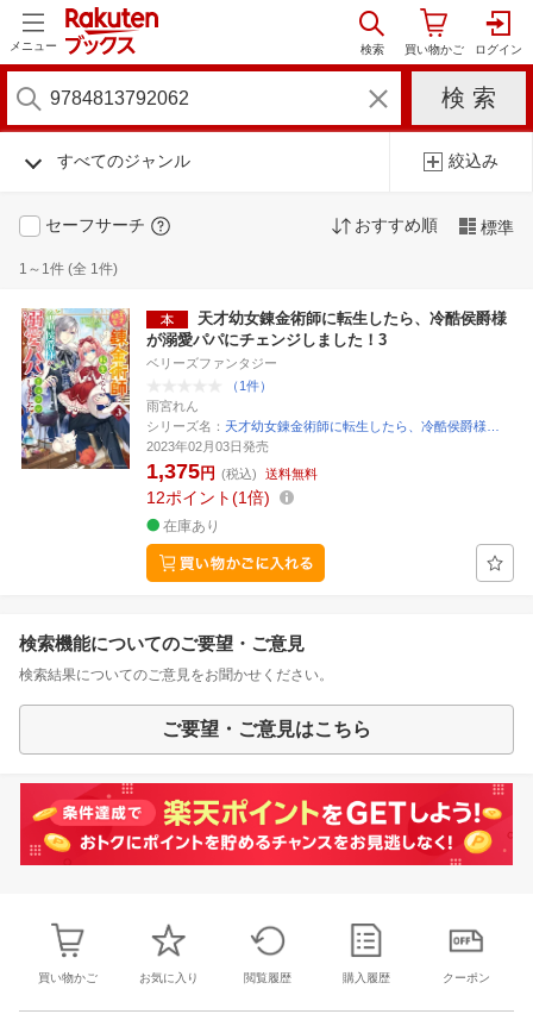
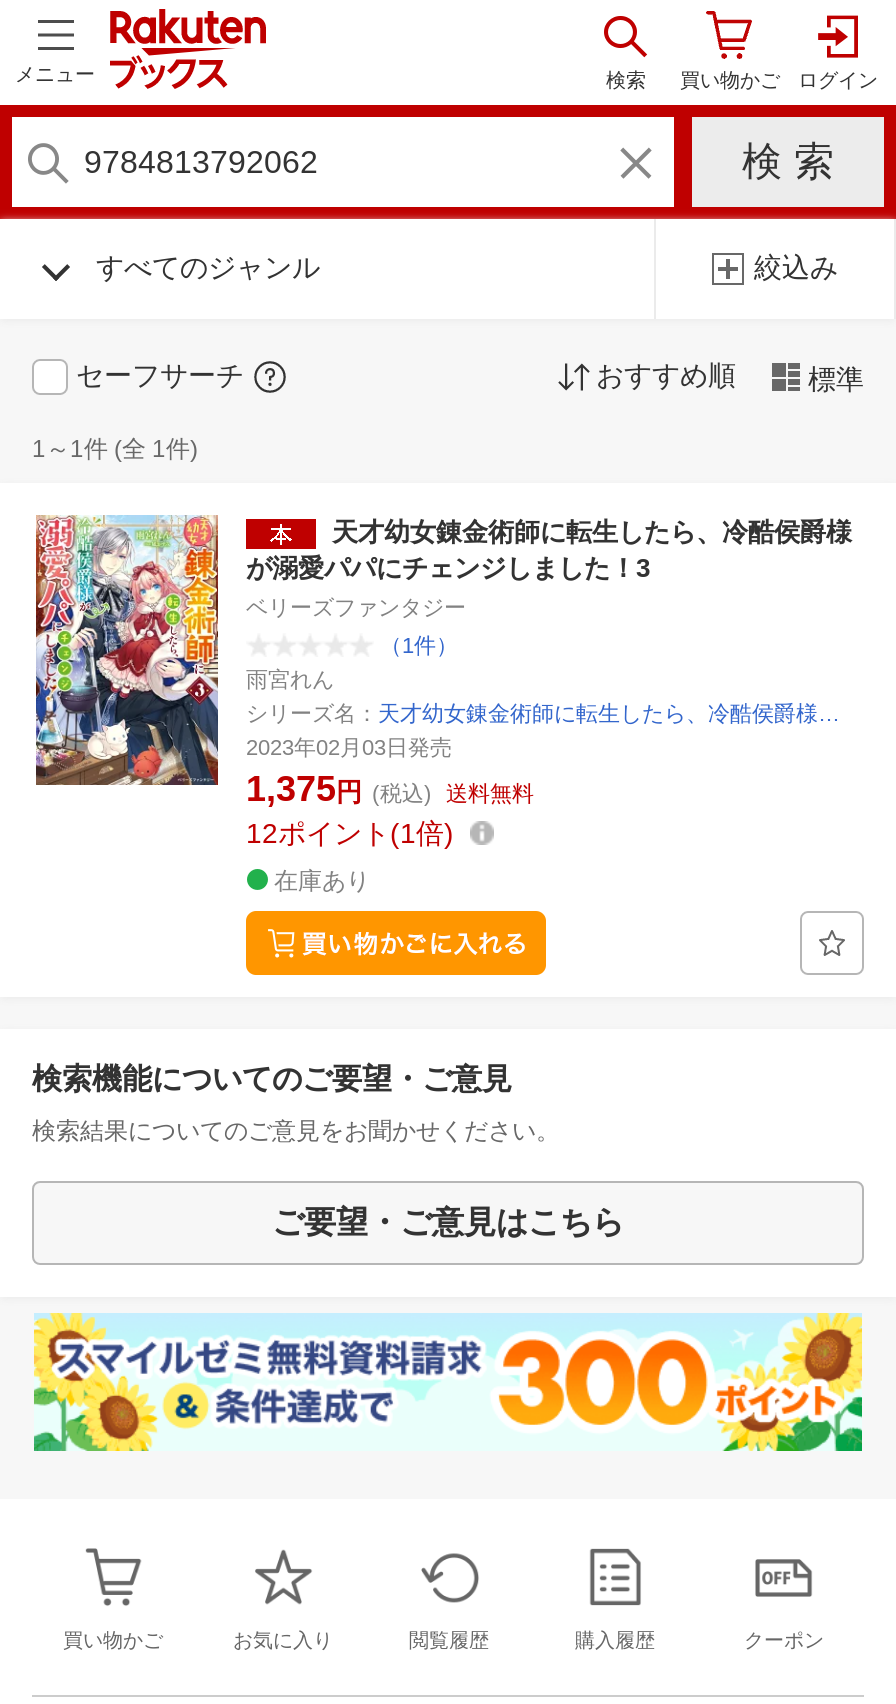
- [image]
+ [image]
